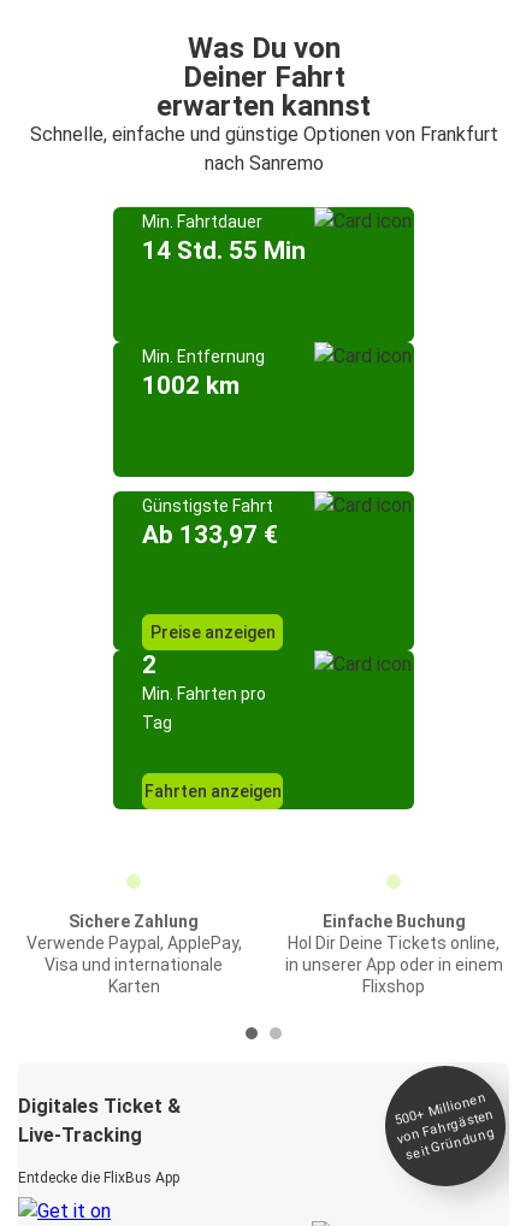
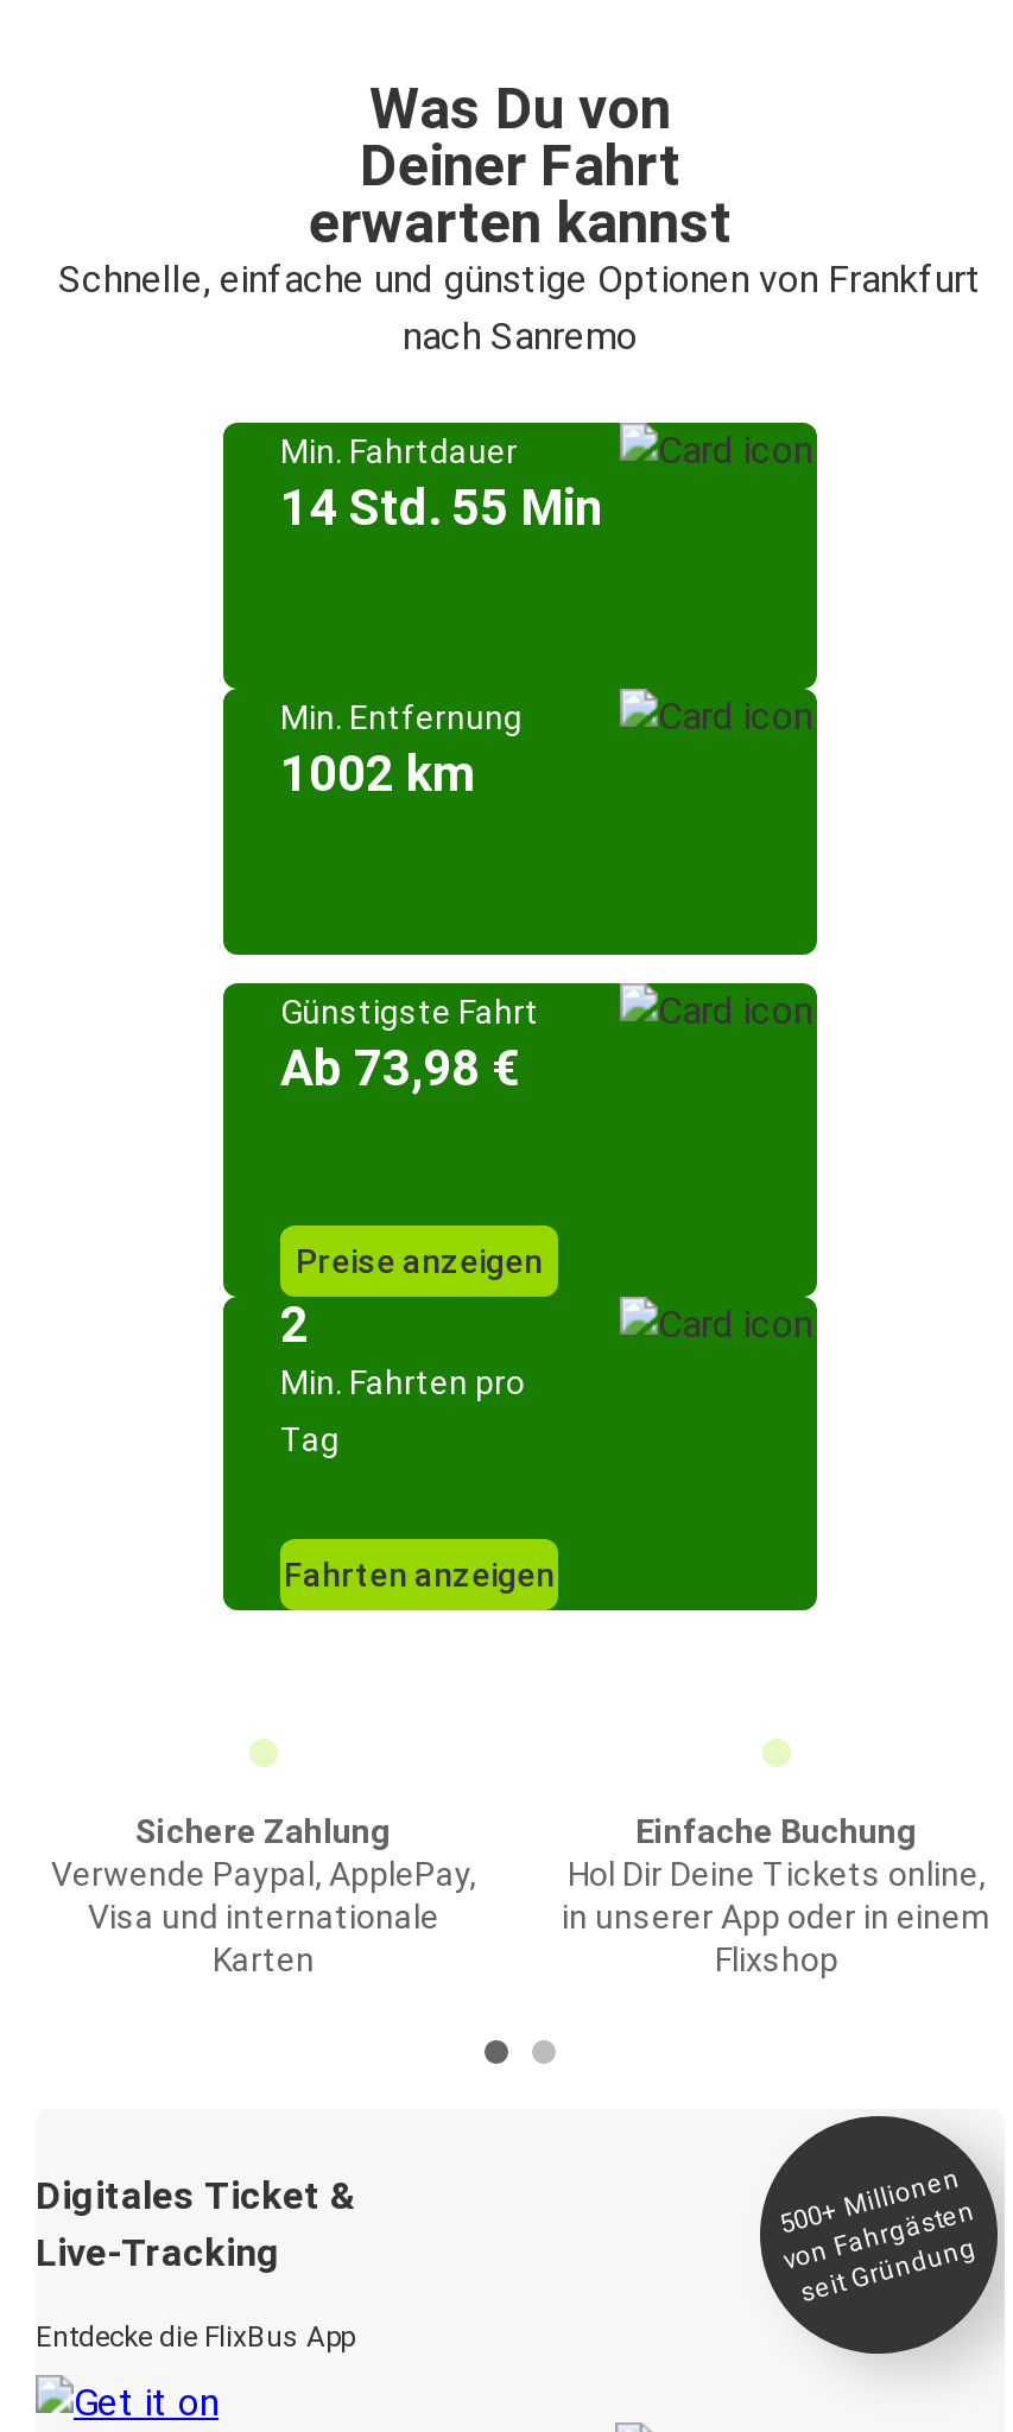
- Ab 133,97 €
+ Ab 73,98 €
